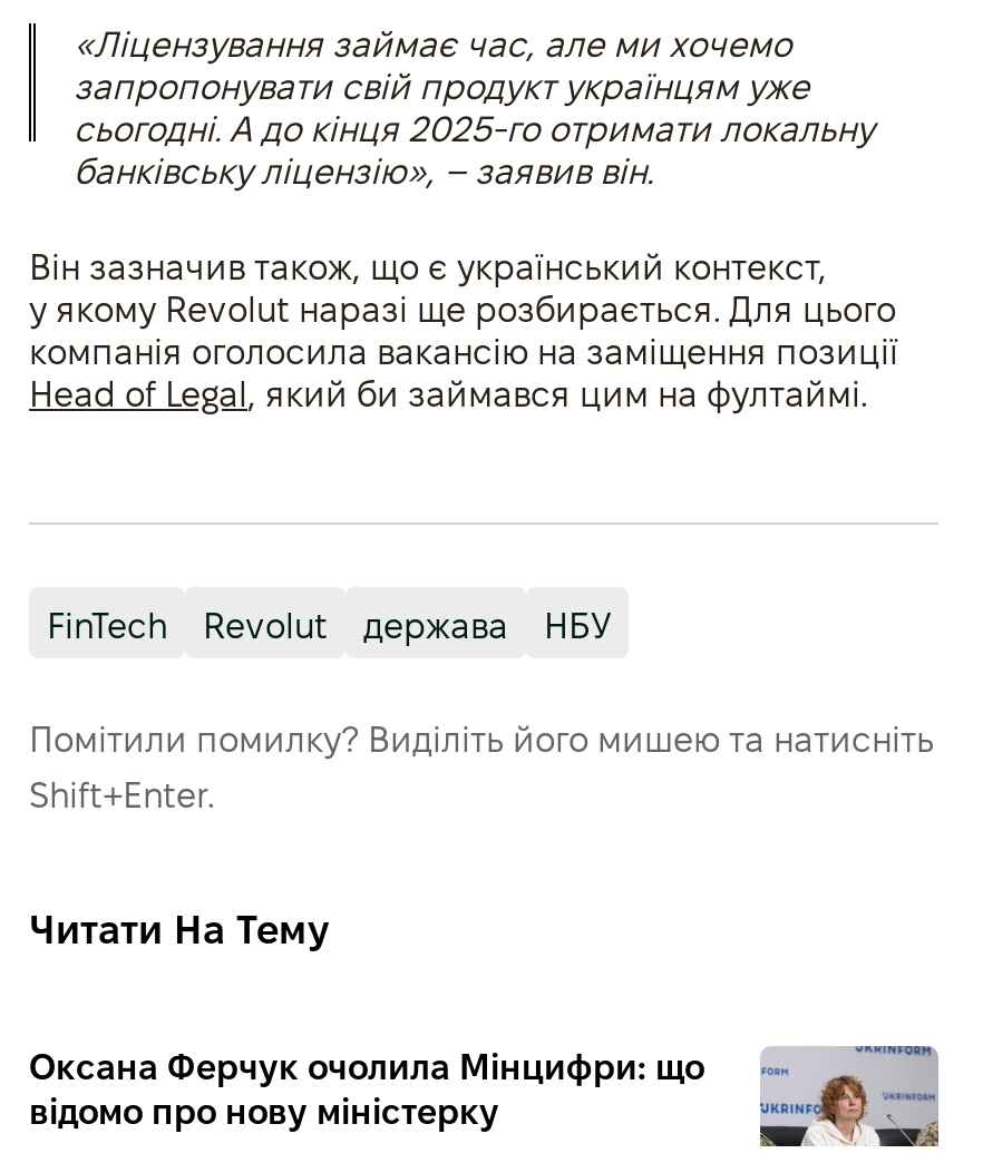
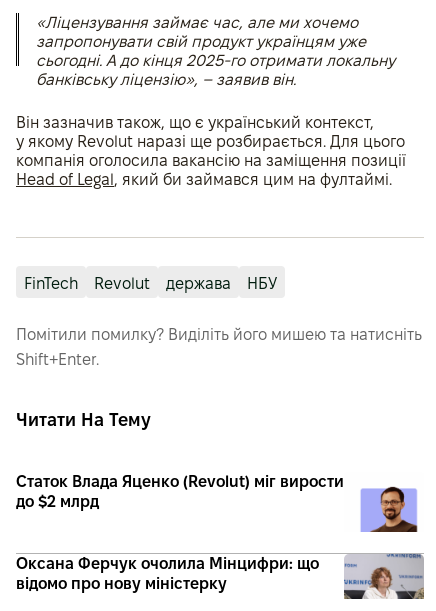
+ [image]
+ Статок Влада Яценко (Revolut) міг вирости
+ до $2 млрд
